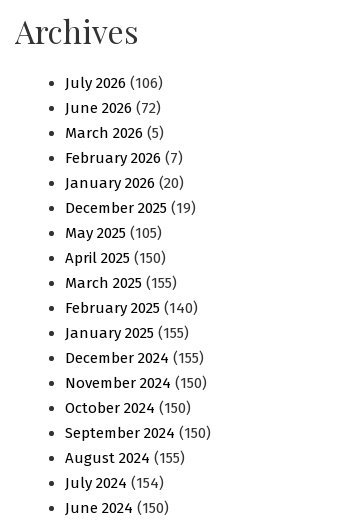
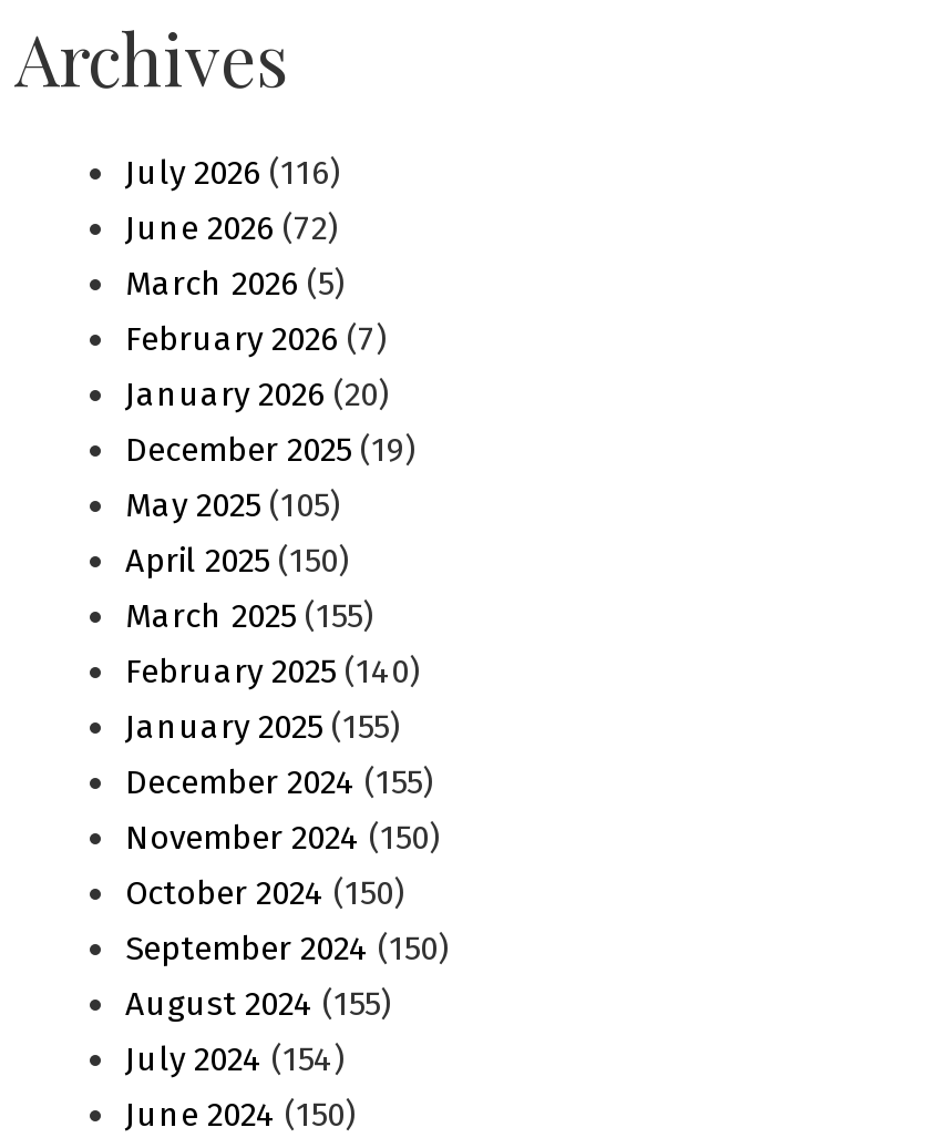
- July 2026 (106)
+ July 2026 (116)
